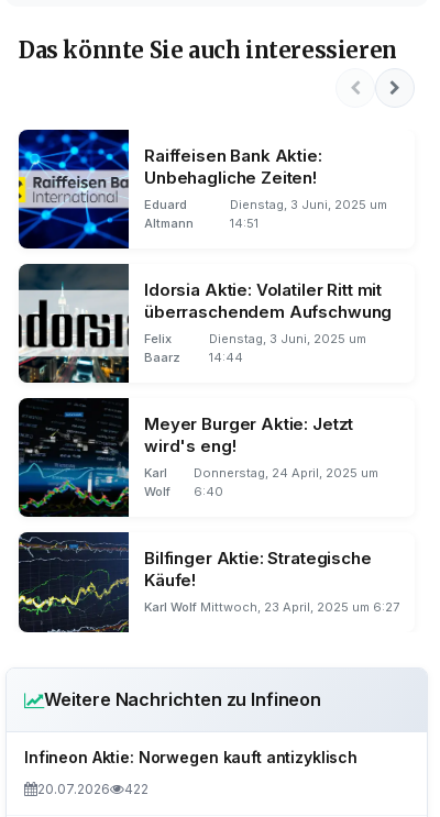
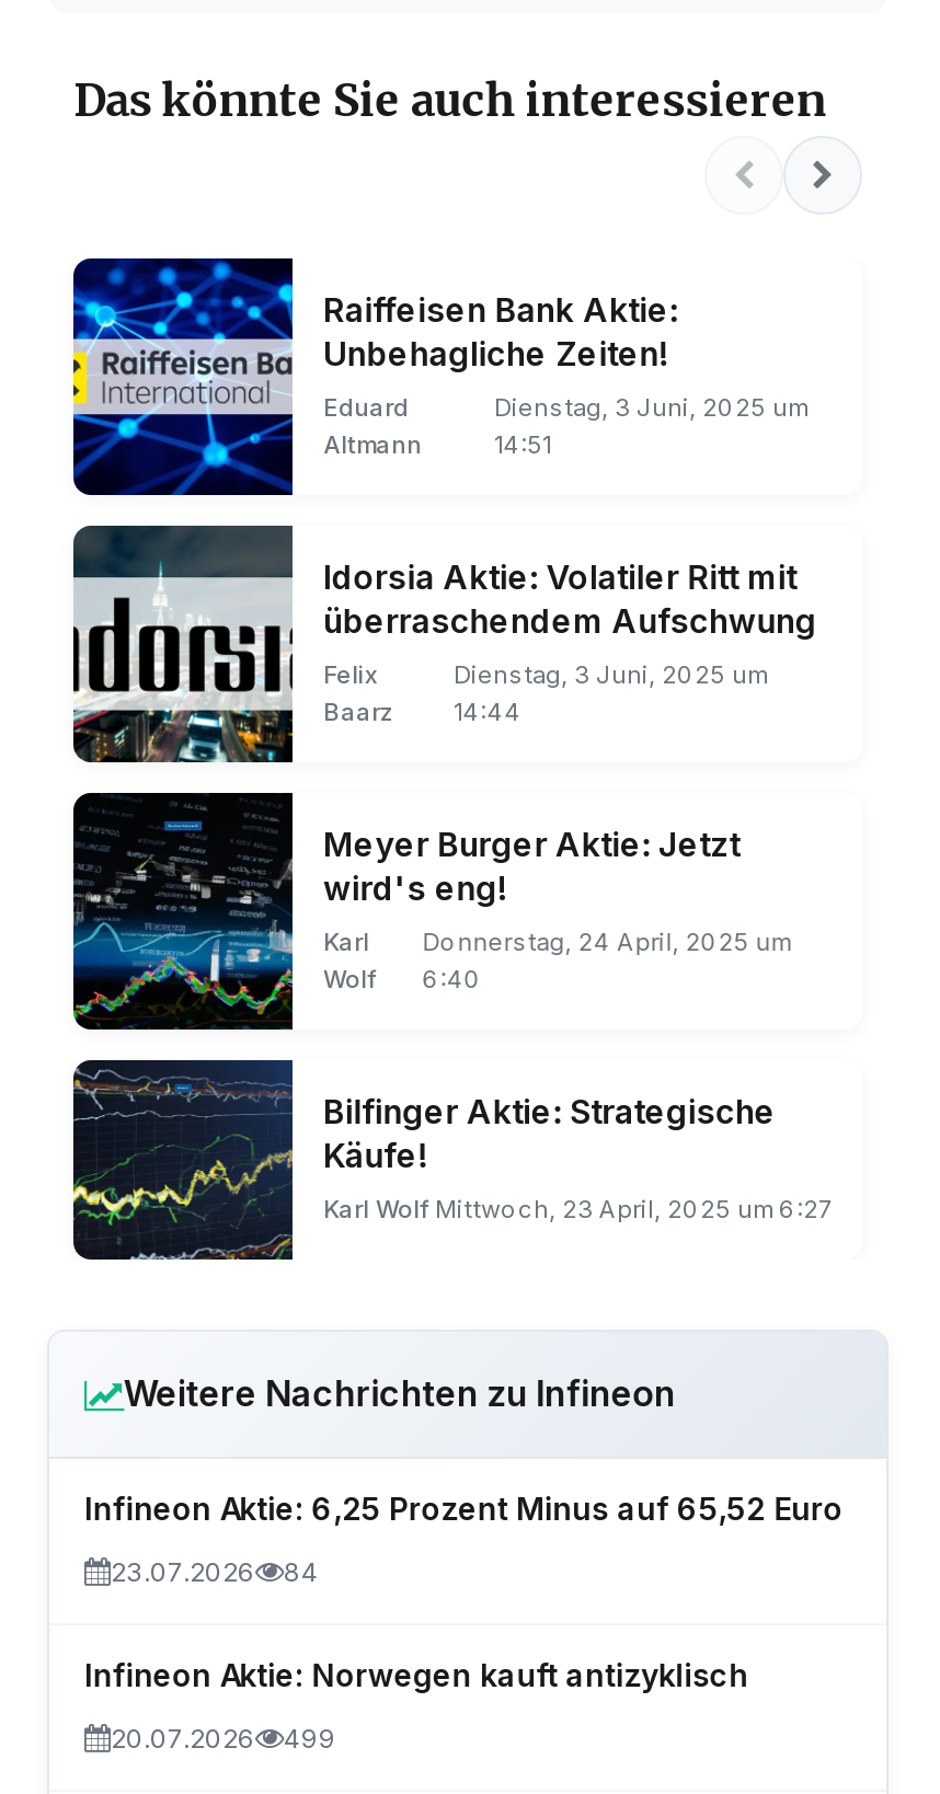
+ Infineon Aktie: 6,25 Prozent Minus auf 65,52 Euro
+ 23.07.2026
+ 84

- 20.07.2026 422
+ 20.07.2026 499
